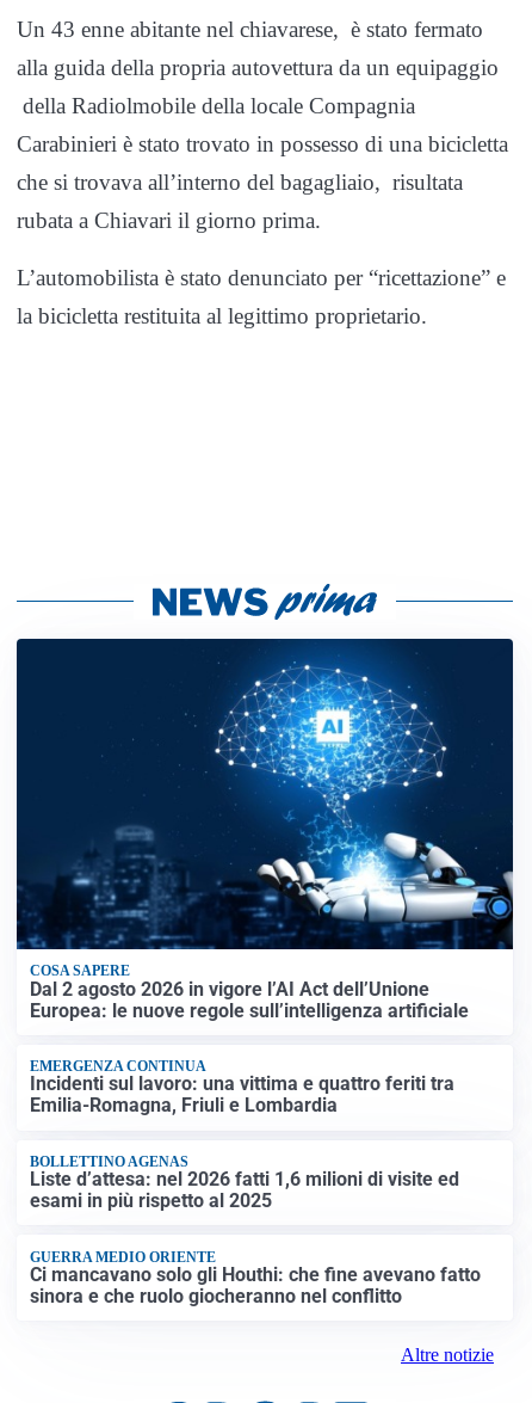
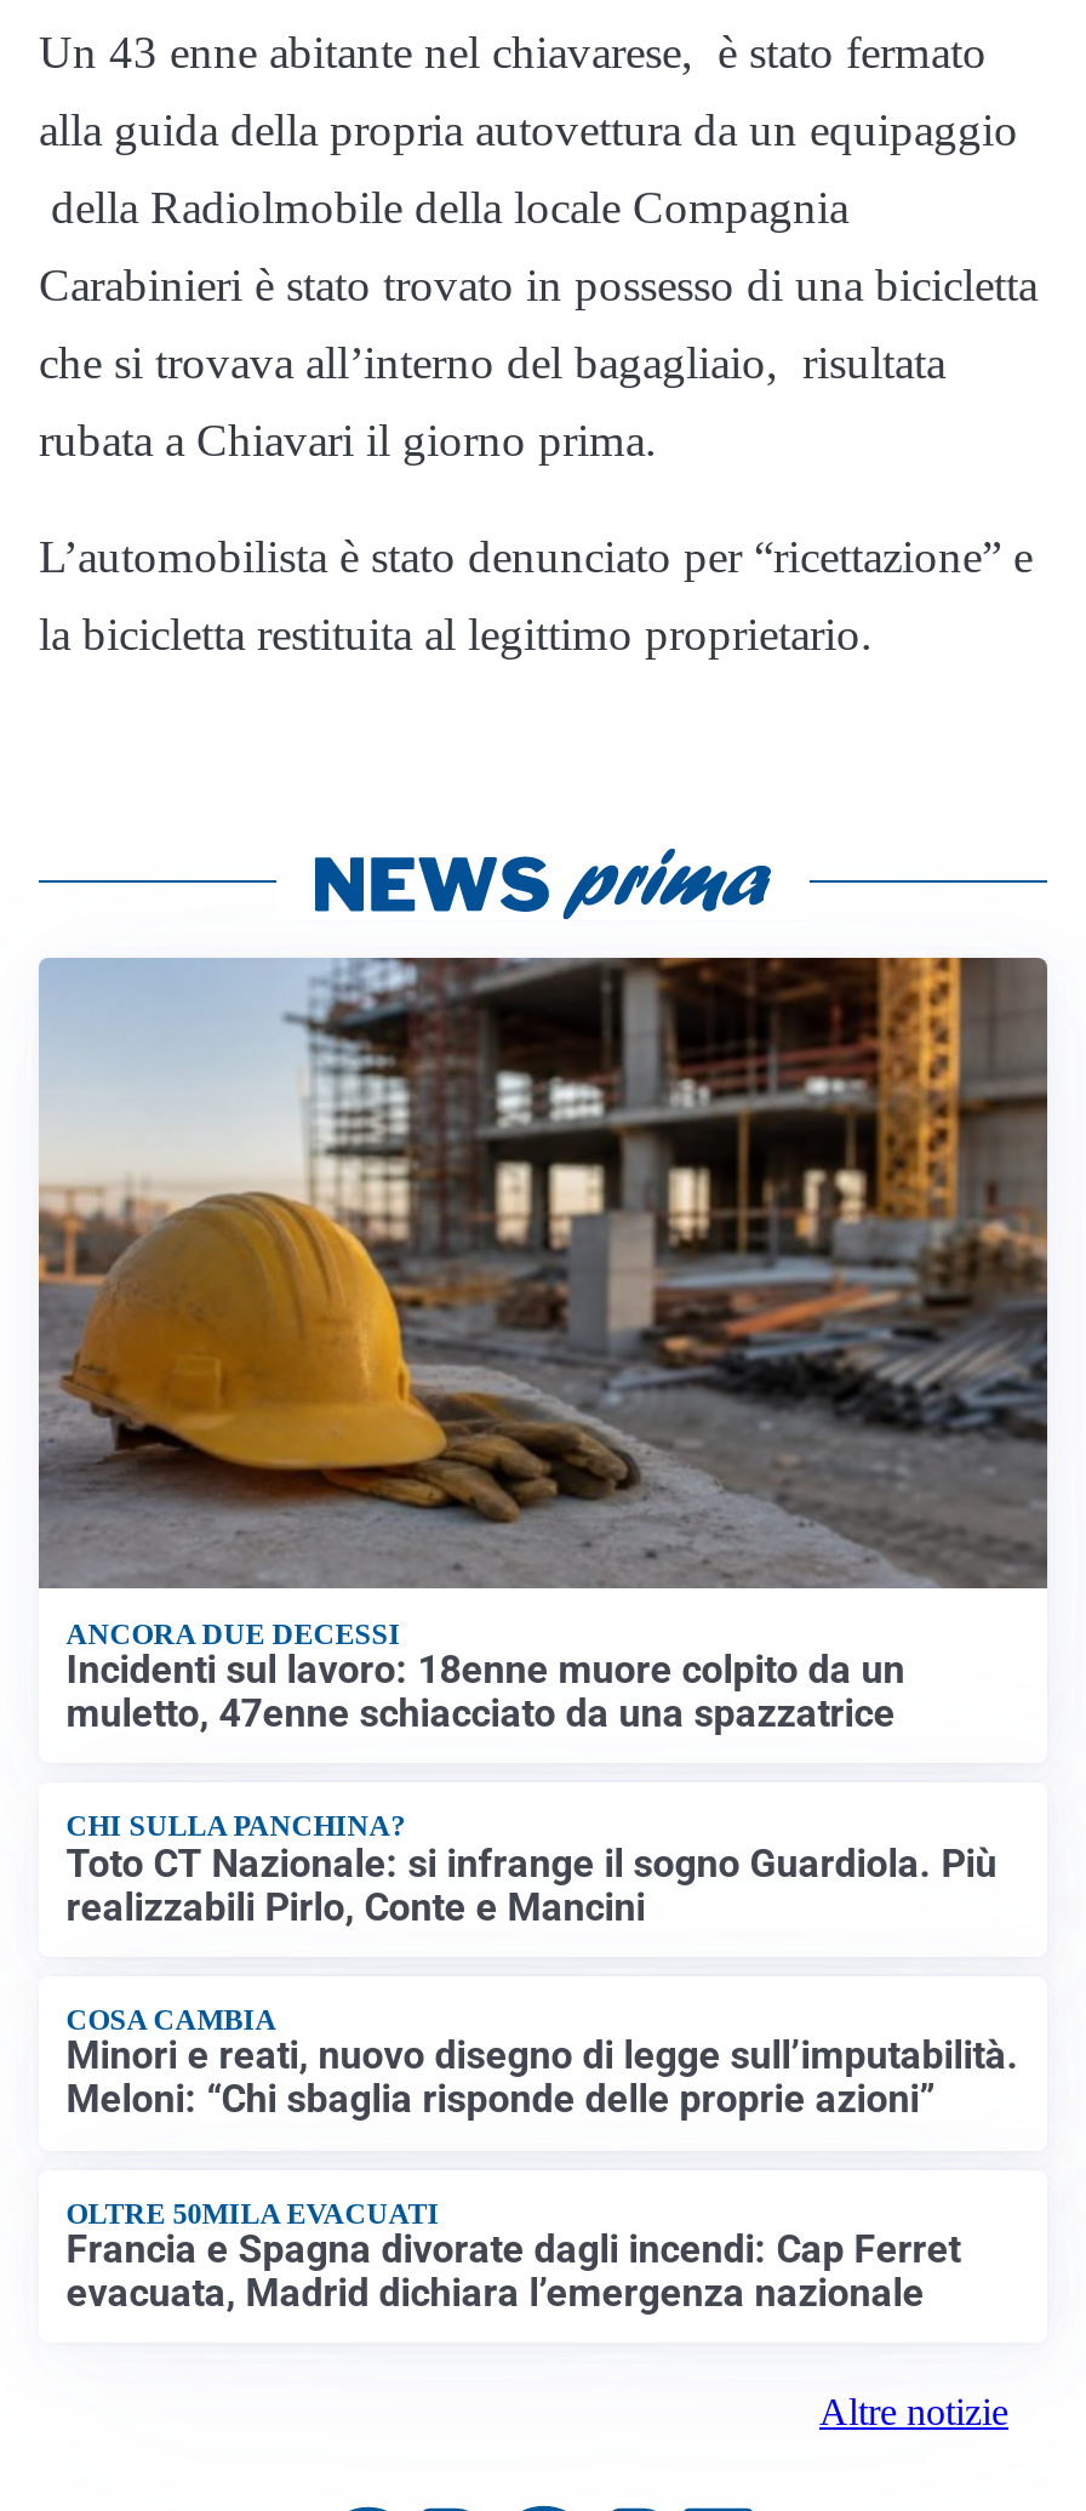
- [image]
- COSA SAPERE
- Dal 2 agosto 2026 in vigore l’AI Act dell’Unione
- Europea: le nuove regole sull’intelligenza artificiale
+ [image]
+ ANCORA DUE DECESSI
+ Incidenti sul lavoro: 18enne muore colpito da un
+ muletto, 47enne schiacciato da una spazzatrice

- EMERGENZA CONTINUA
- Incidenti sul lavoro: una vittima e quattro feriti tra
- Emilia-Romagna, Friuli e Lombardia
+ CHI SULLA PANCHINA?
+ Toto CT Nazionale: si infrange il sogno Guardiola. Più
+ realizzabili Pirlo, Conte e Mancini

- BOLLETTINO AGENAS
- Liste d’attesa: nel 2026 fatti 1,6 milioni di visite ed
- esami in più rispetto al 2025
+ COSA CAMBIA
+ Minori e reati, nuovo disegno di legge sull’imputabilità.
+ Meloni: “Chi sbaglia risponde delle proprie azioni”

- GUERRA MEDIO ORIENTE
- Ci mancavano solo gli Houthi: che fine avevano fatto
- sinora e che ruolo giocheranno nel conflitto
+ OLTRE 50MILA EVACUATI
+ Francia e Spagna divorate dagli incendi: Cap Ferret
+ evacuata, Madrid dichiara l’emergenza nazionale
